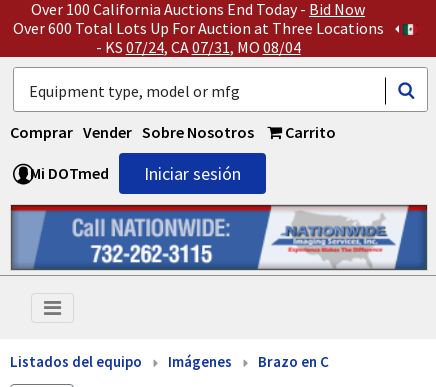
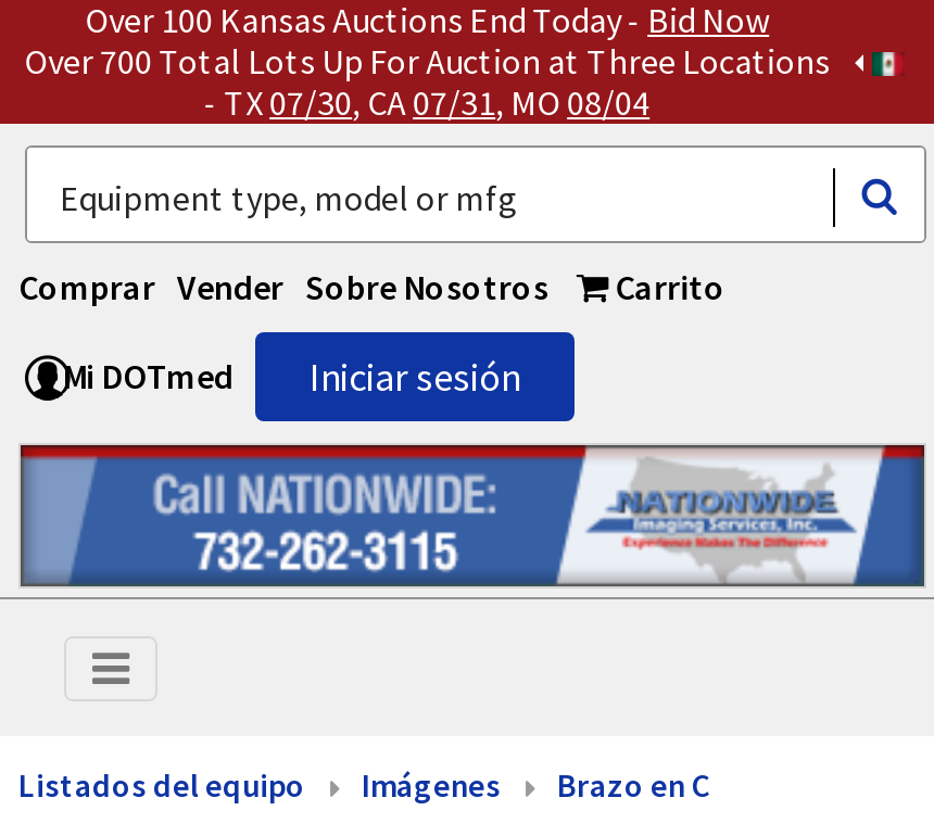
- Over 100 California Auctions End Today - Bid Now
+ Over 100 Kansas Auctions End Today - Bid Now

- Over 600 Total Lots Up For Auction at Three Locations
+ Over 700 Total Lots Up For Auction at Three Locations

- - KS 07/24, CA 07/31, MO 08/04
+ - TX 07/30, CA 07/31, MO 08/04
